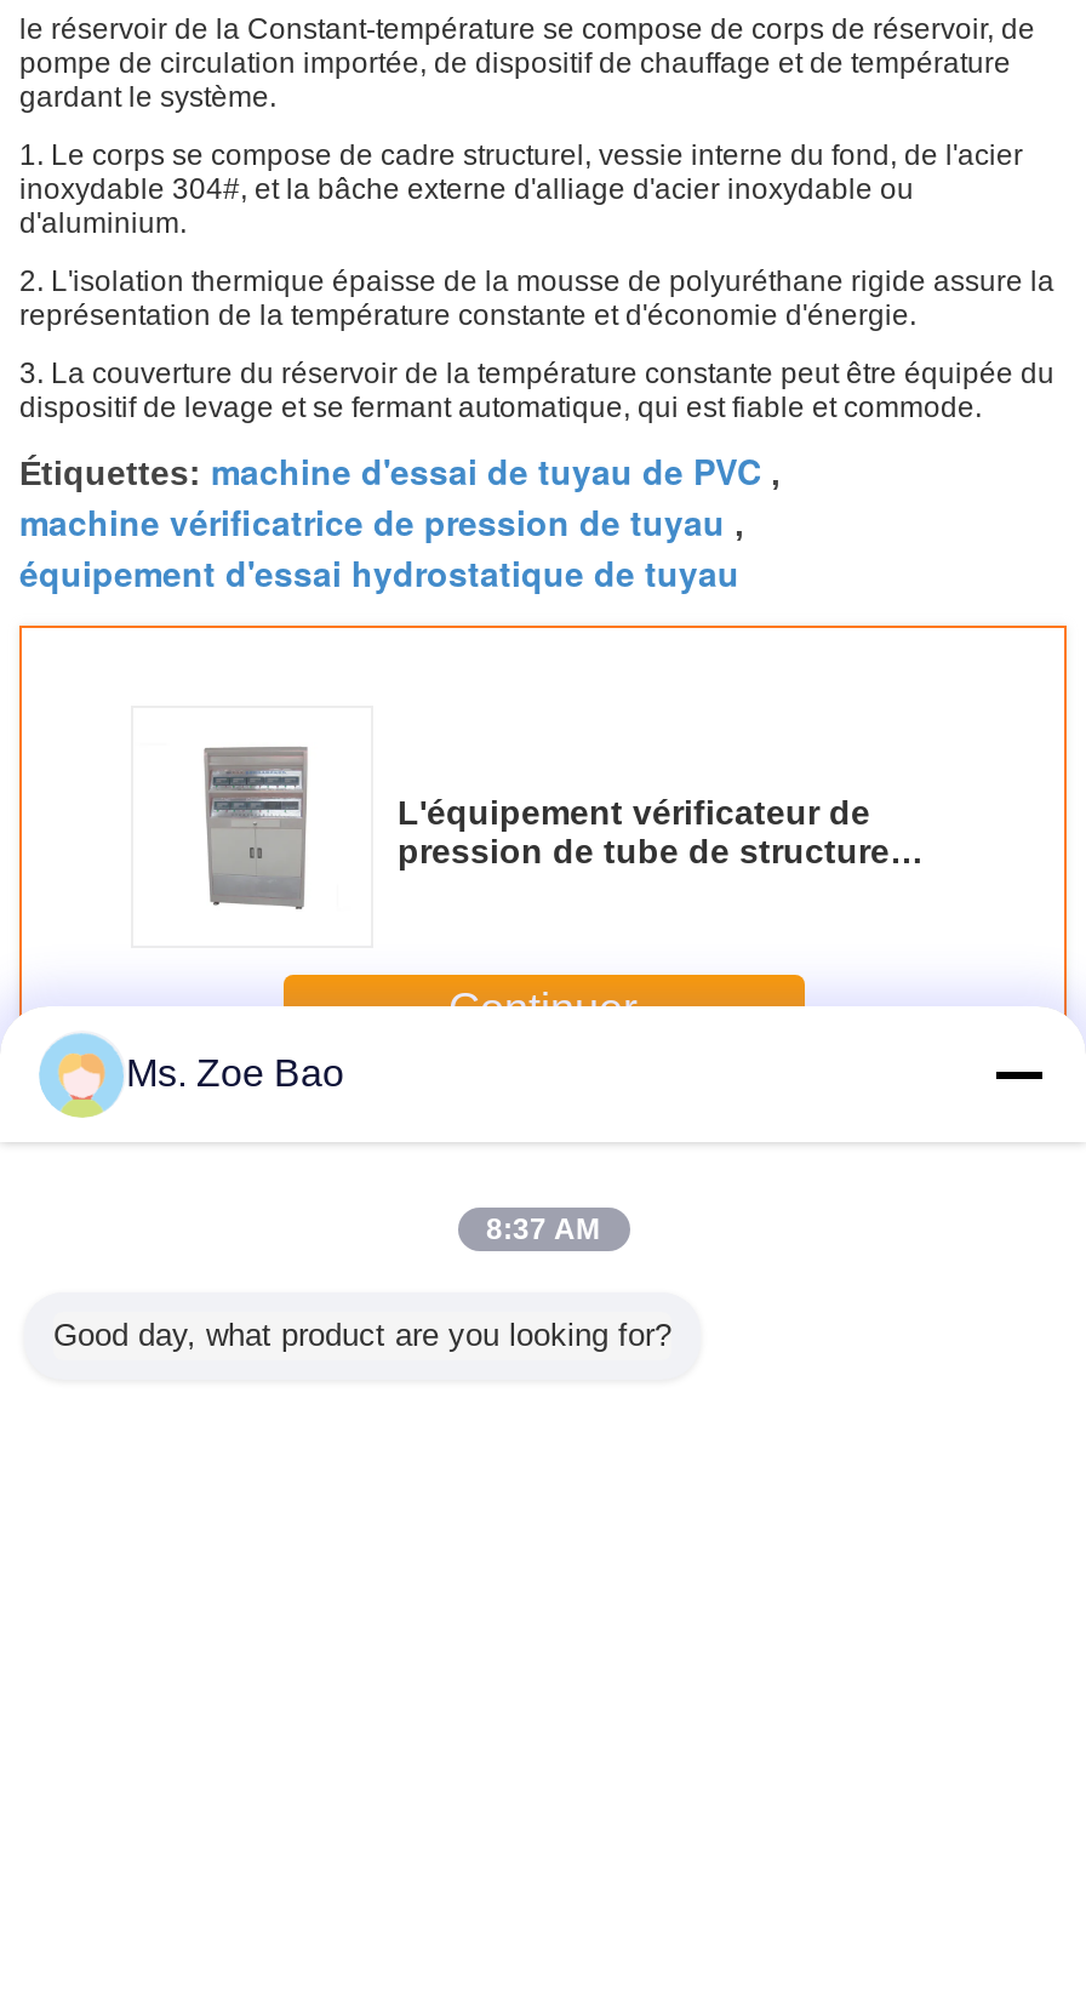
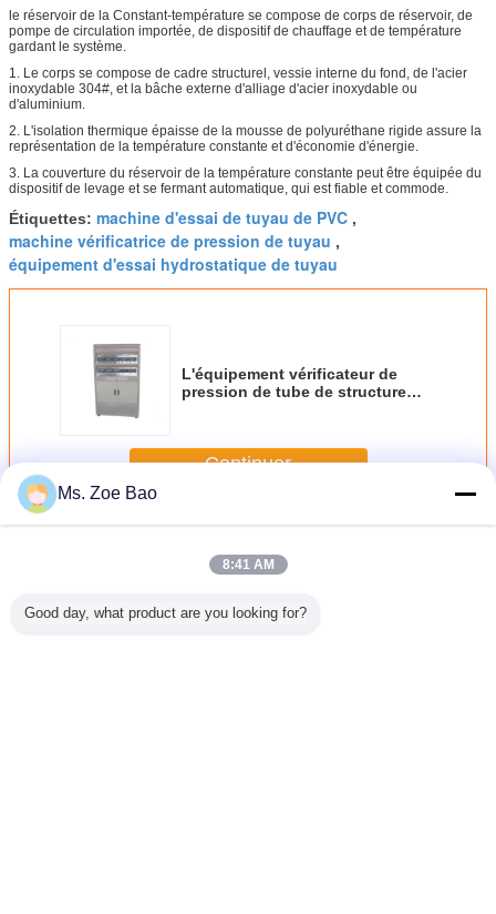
- 8:37 AM
+ 8:41 AM
